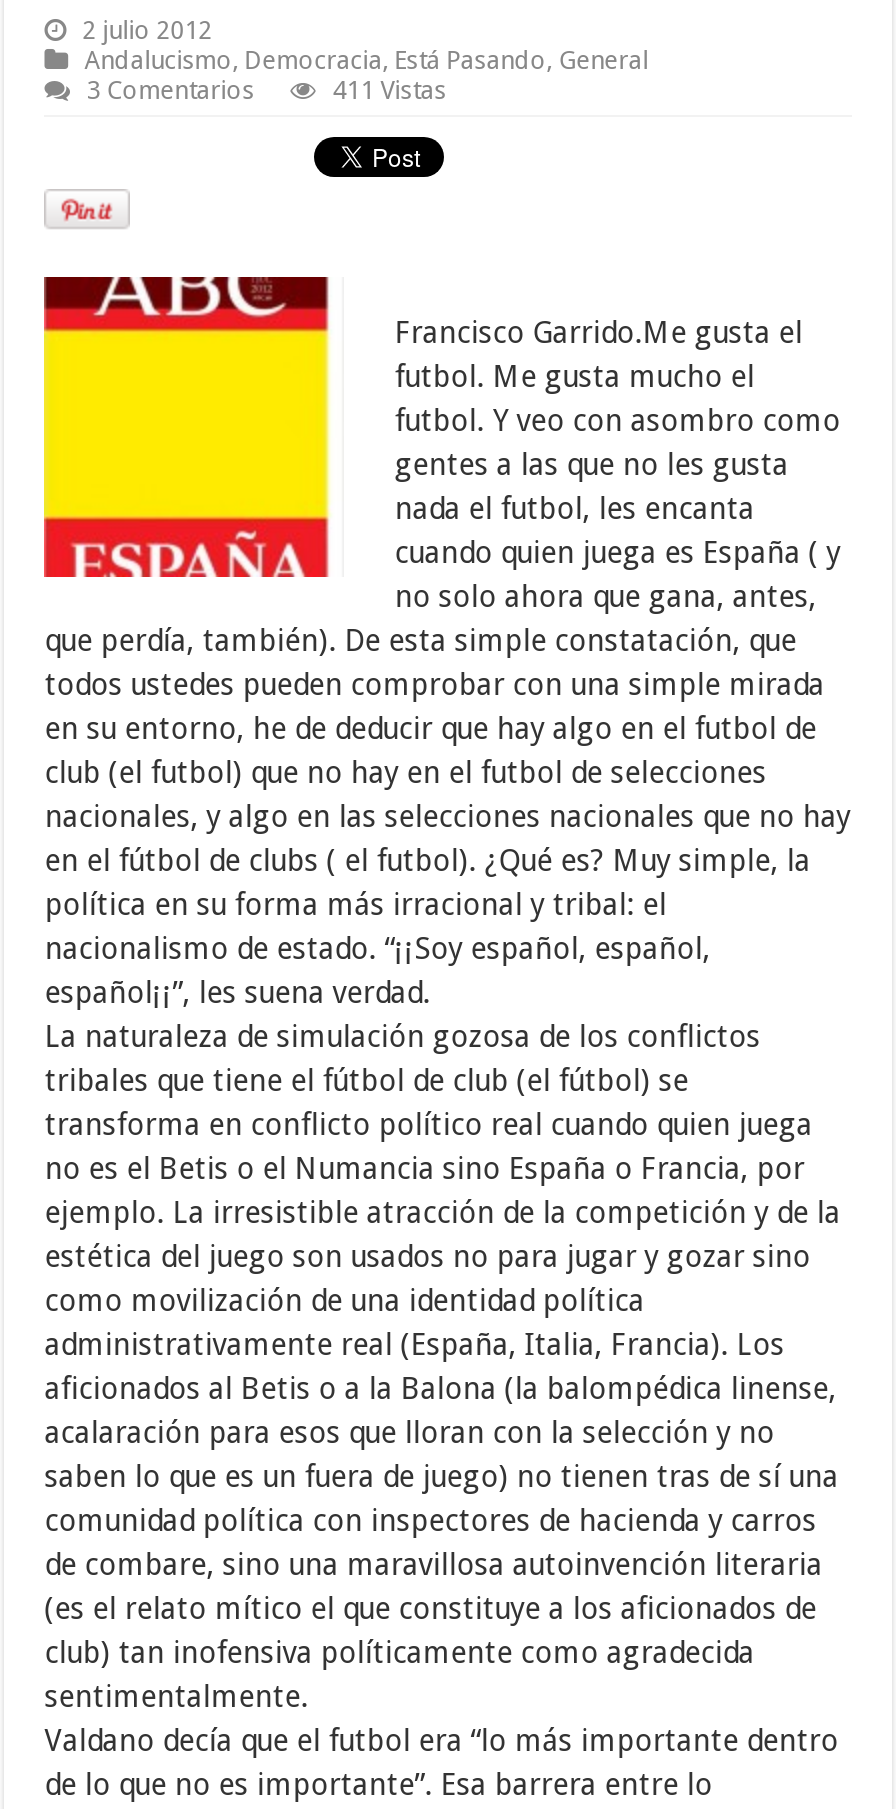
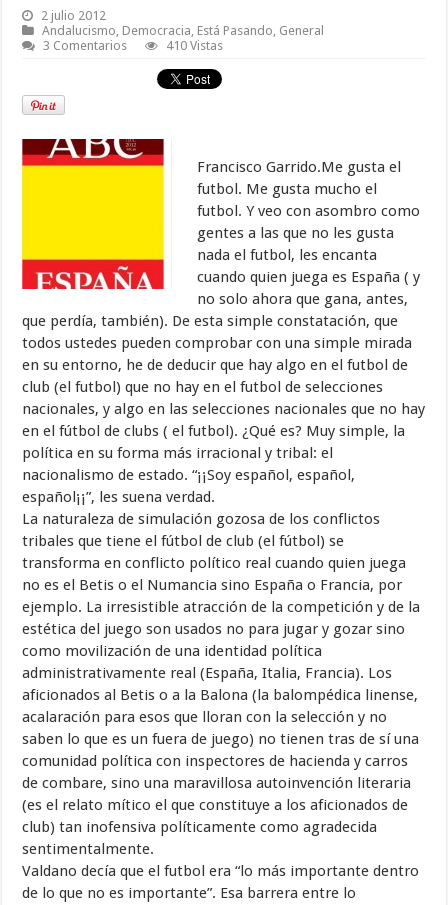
- 411 Vistas
+ 410 Vistas
